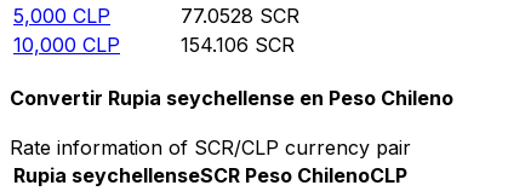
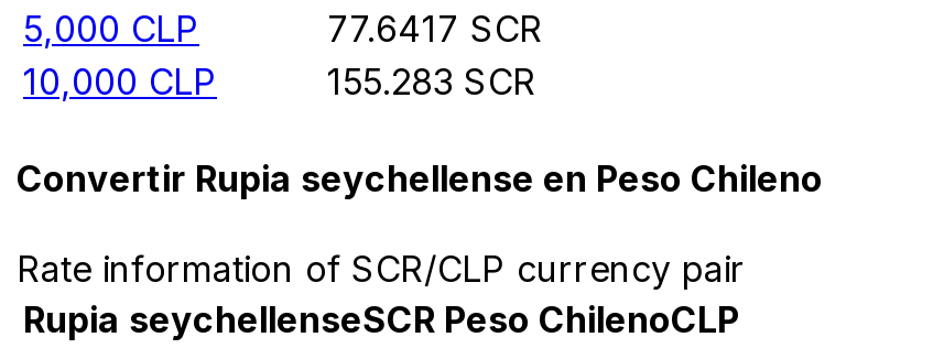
- 77.0528 SCR
+ 77.6417 SCR

- 154.106 SCR
+ 155.283 SCR
